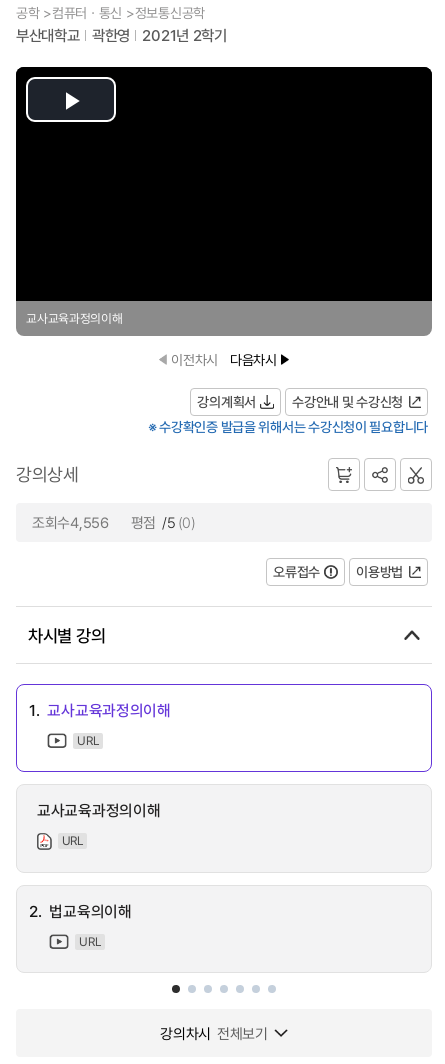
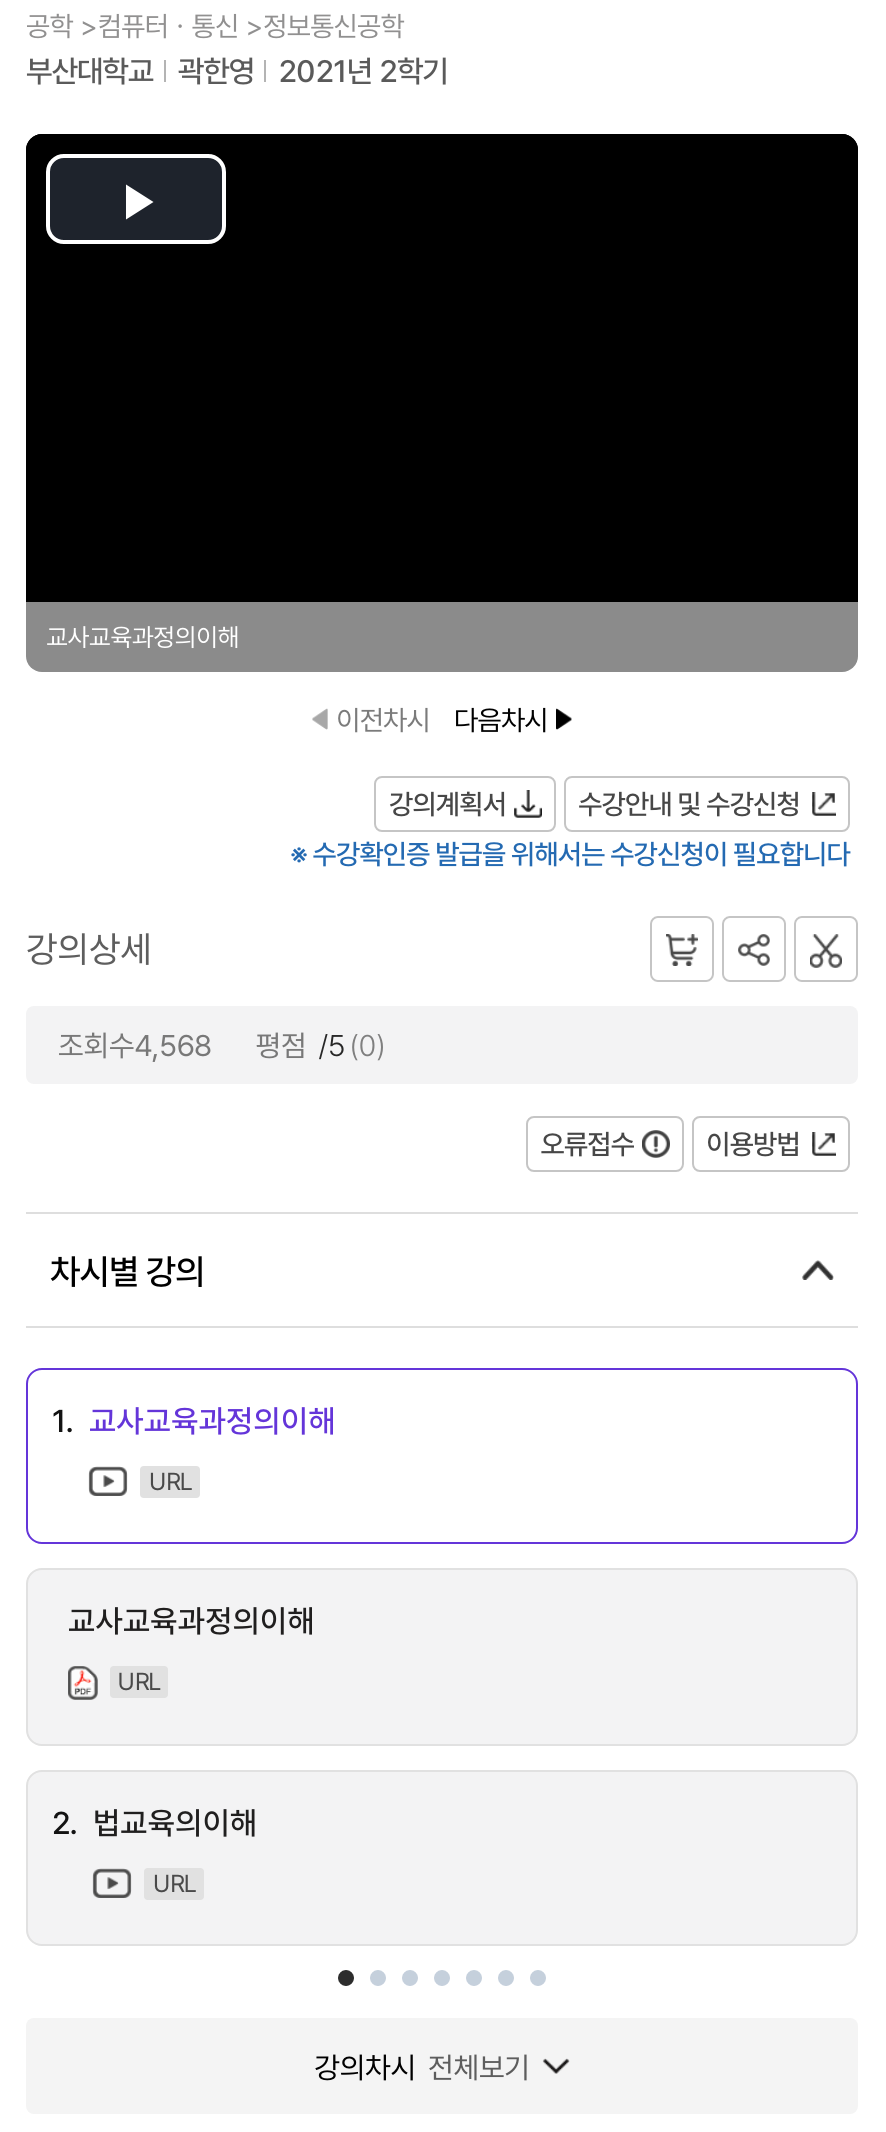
- 조회수4,556 평점 /5 (0)
+ 조회수4,568 평점 /5 (0)
